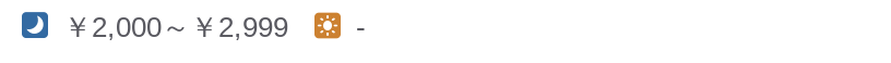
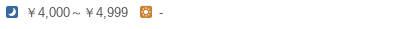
- ￥2,000～￥2,999
+ ￥4,000～￥4,999
